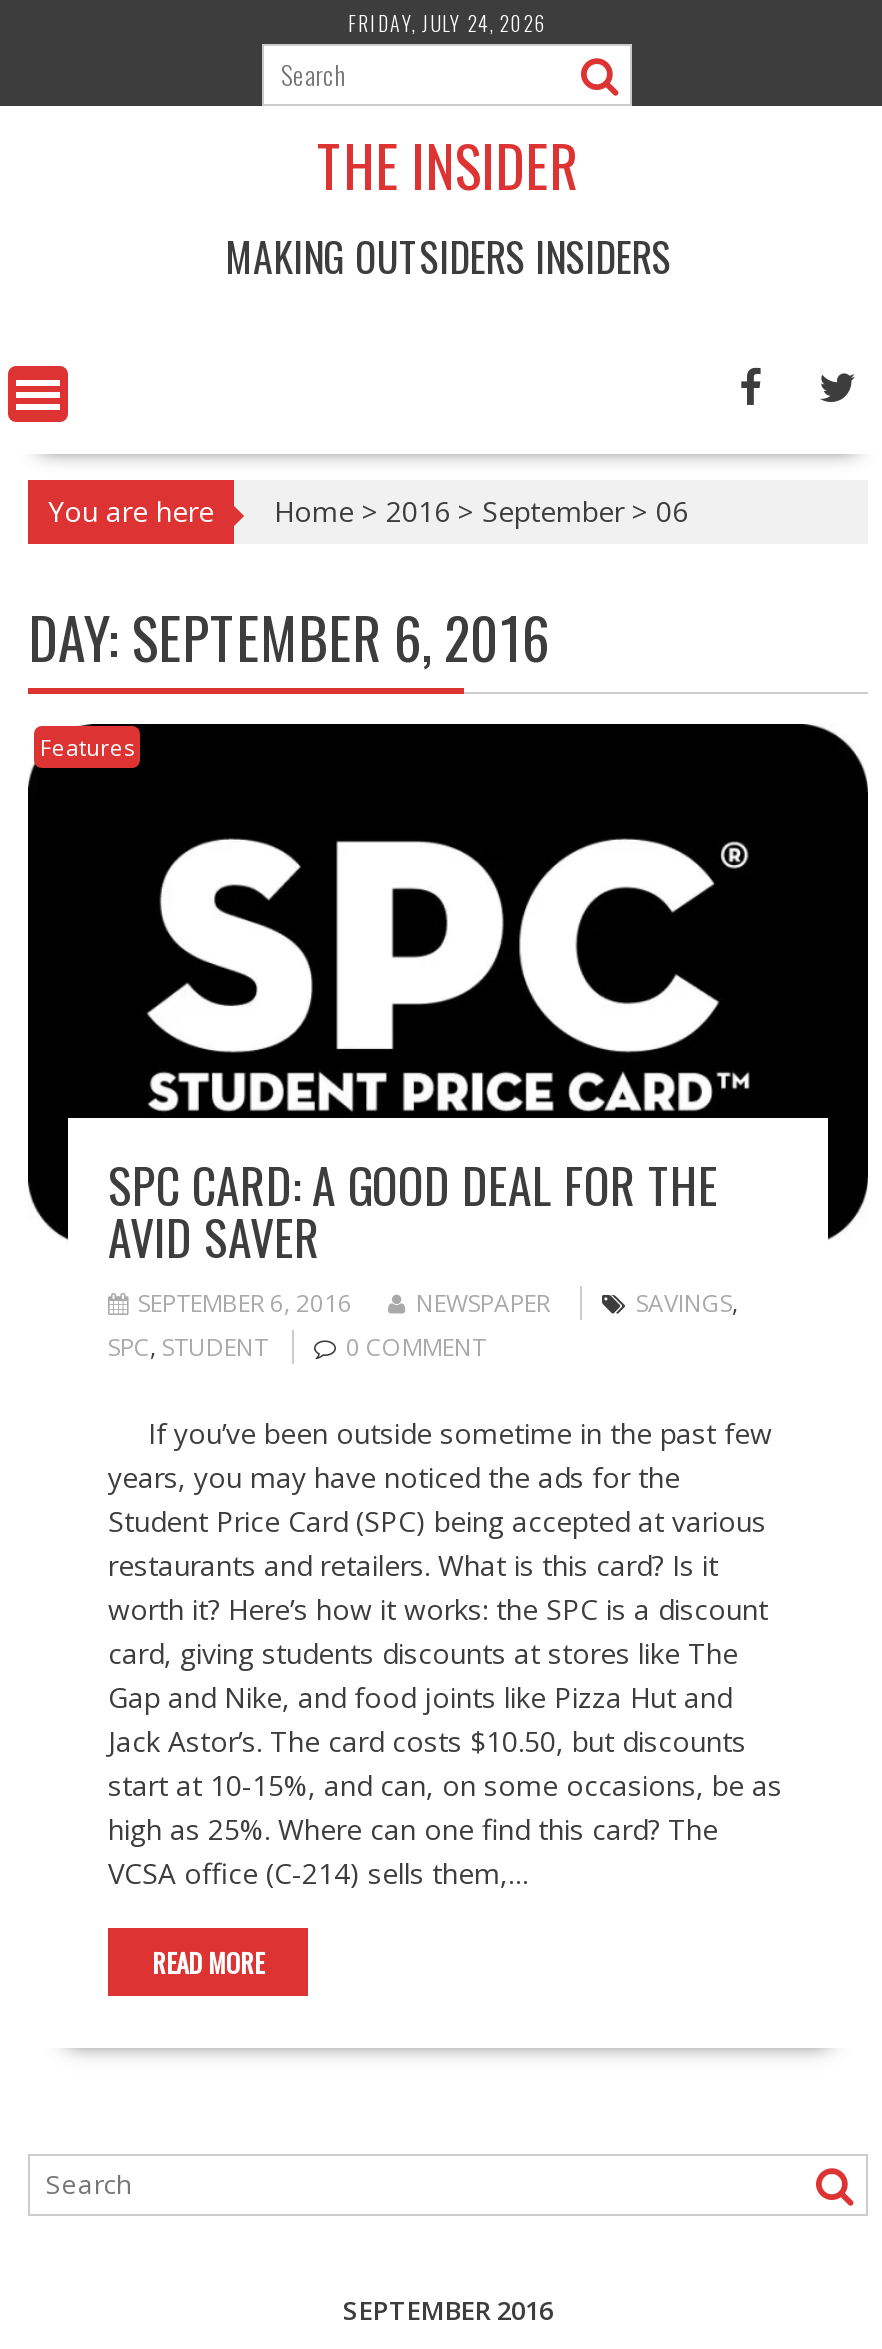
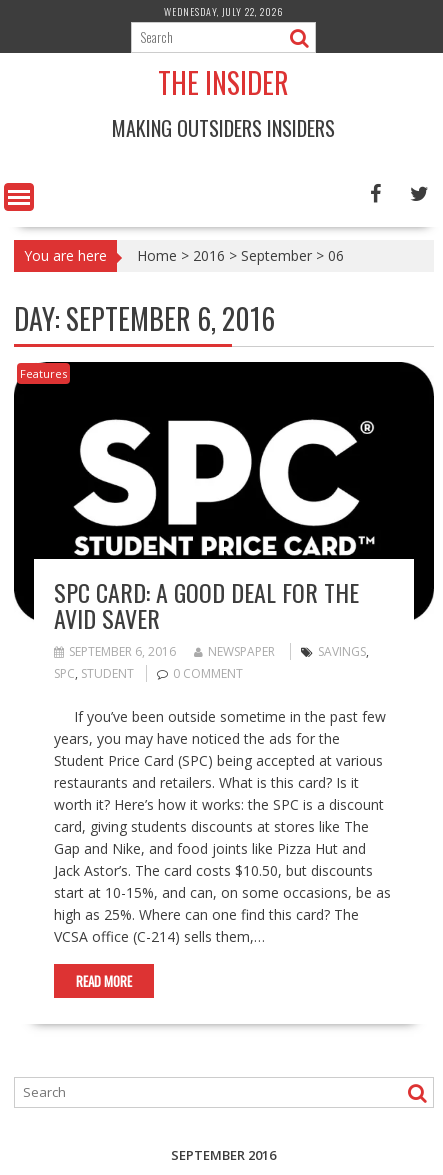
- FRIDAY, JULY 24, 2026
+ WEDNESDAY, JULY 22, 2026
